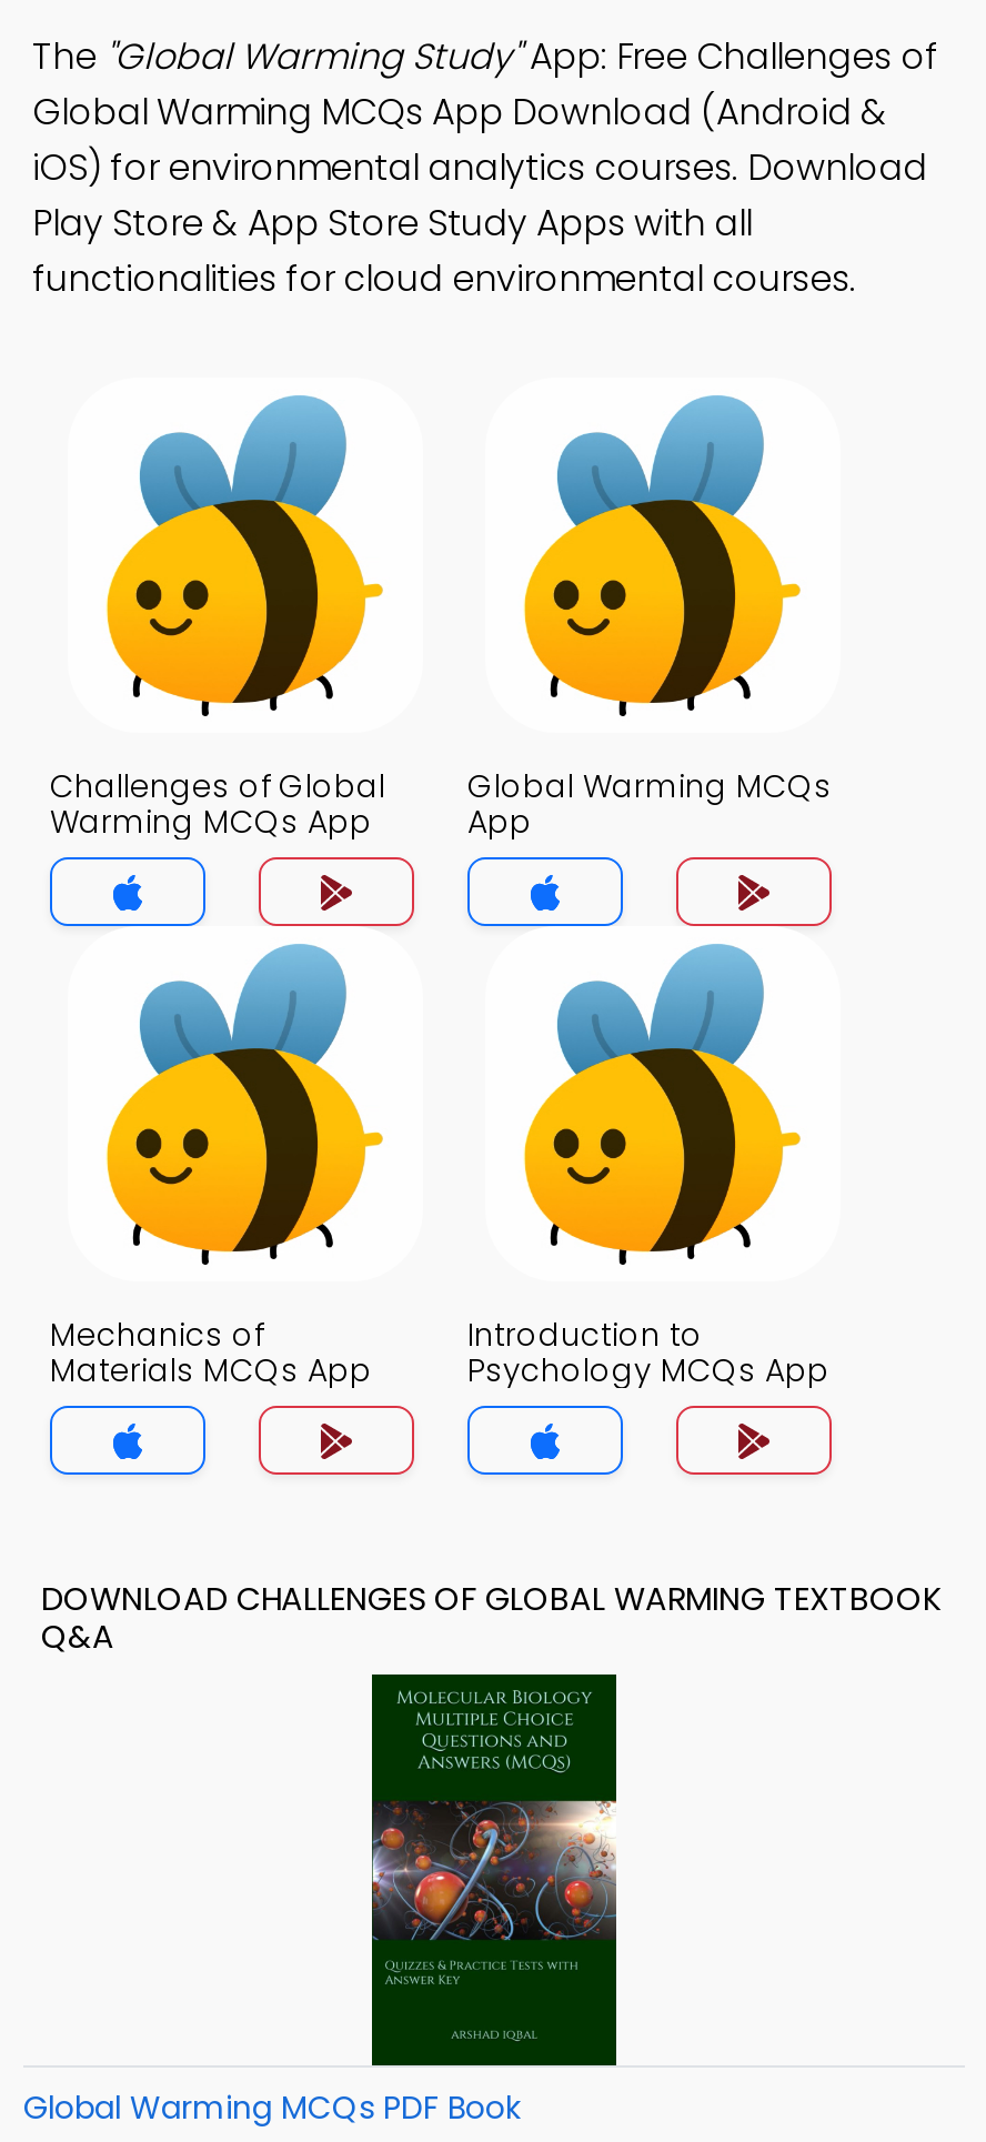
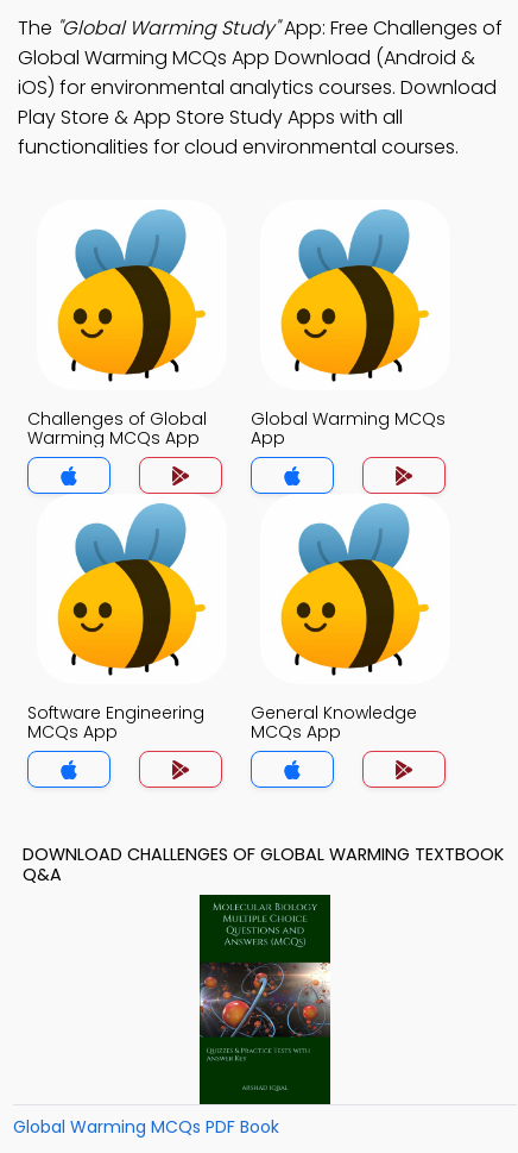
- Mechanics of
- Materials MCQs App
+ Software Engineering
+ MCQs App

- Introduction to
- Psychology MCQs App
+ General Knowledge
+ MCQs App
